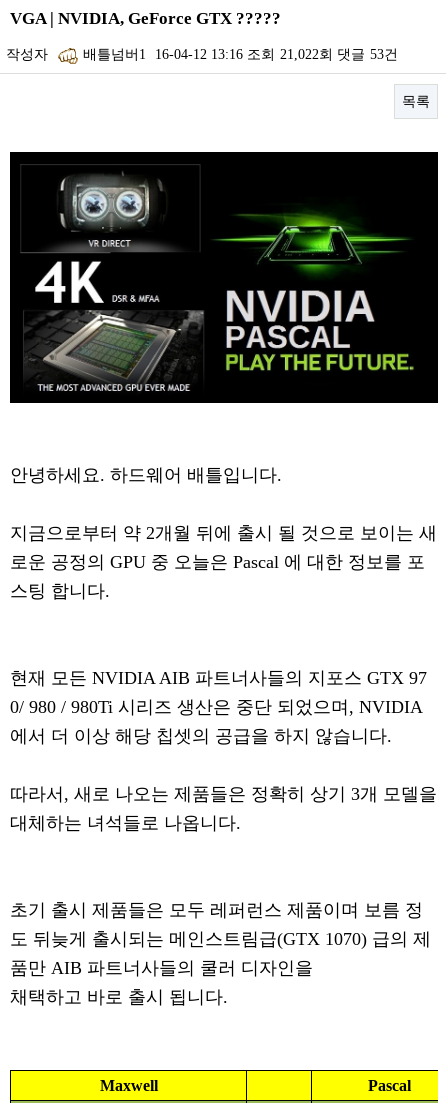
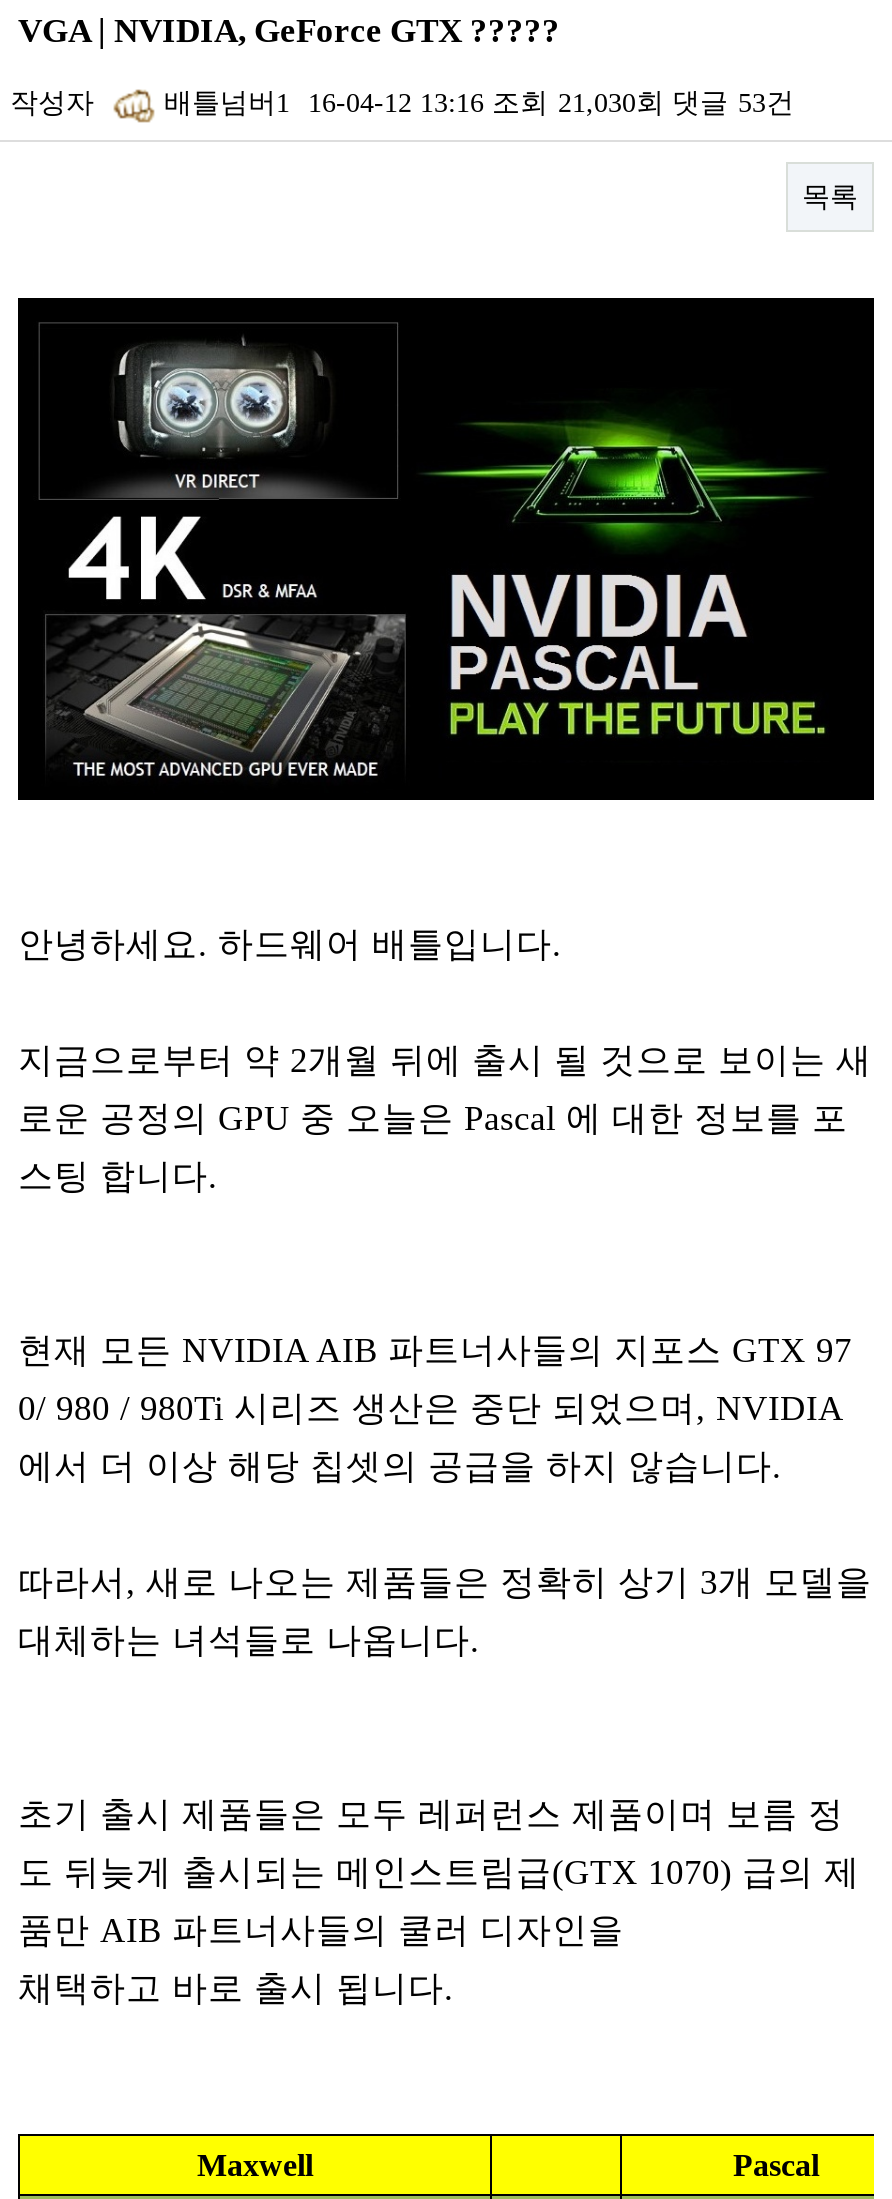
- 배틀넘버1 16-04-12 13:16 조회 21,022회 댓글 53건
+ 배틀넘버1 16-04-12 13:16 조회 21,030회 댓글 53건
